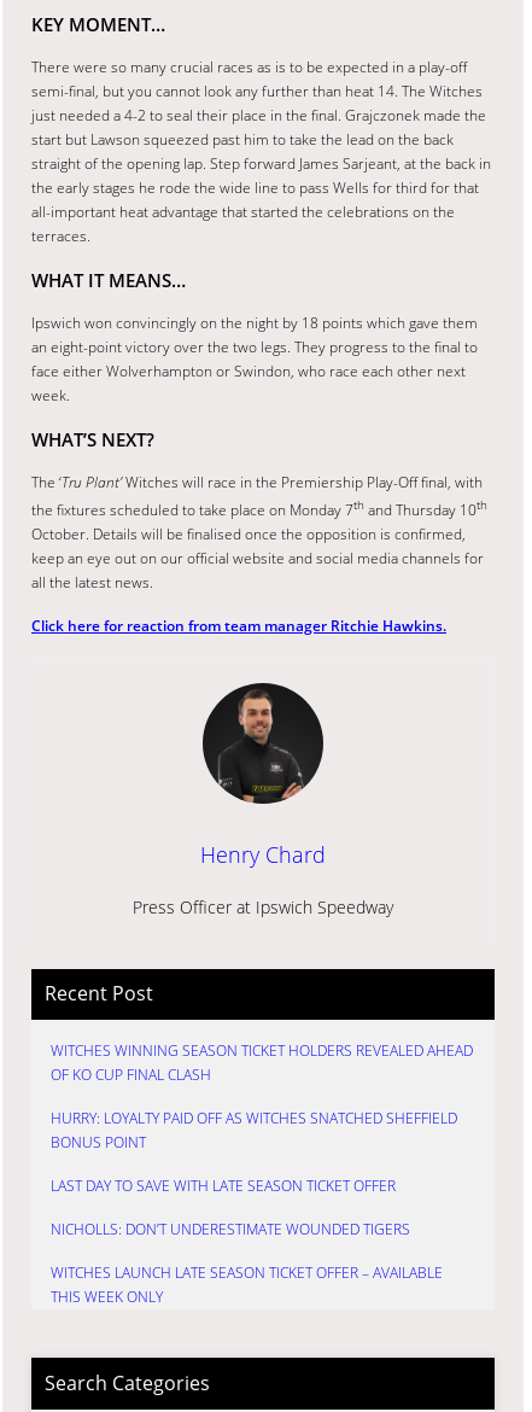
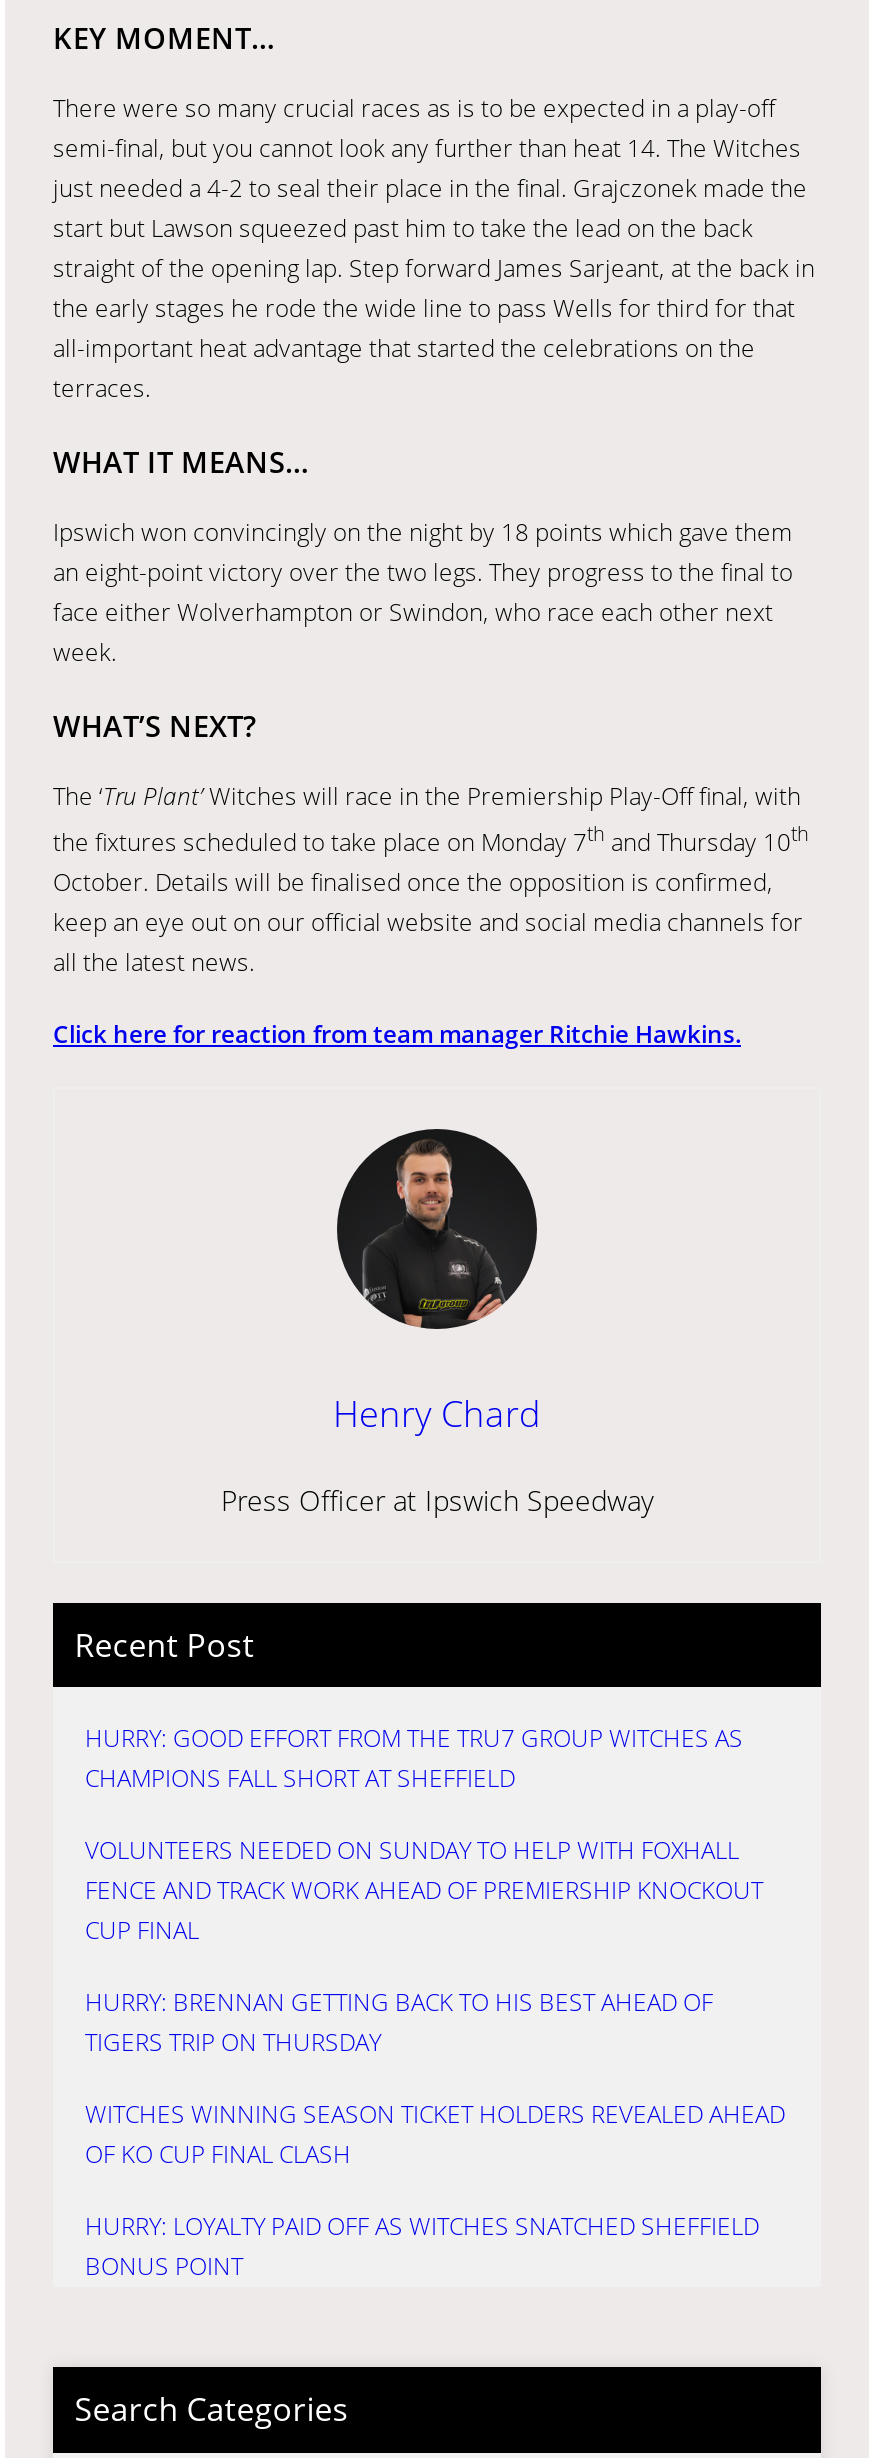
+ HURRY: GOOD EFFORT FROM THE TRU7 GROUP WITCHES AS
+ CHAMPIONS FALL SHORT AT SHEFFIELD
+ VOLUNTEERS NEEDED ON SUNDAY TO HELP WITH FOXHALL
+ FENCE AND TRACK WORK AHEAD OF PREMIERSHIP KNOCKOUT
+ CUP FINAL
+ HURRY: BRENNAN GETTING BACK TO HIS BEST AHEAD OF
+ TIGERS TRIP ON THURSDAY

moved down: WITCHES WINNING SEASON TICKET HOLDERS REVEALED AHEAD | OF KO CUP FINAL CLASH | HURRY: LOYALTY PAID OFF AS WITCHES SNATCHED SHEFFIELD | BONUS POINT

- LAST DAY TO SAVE WITH LATE SEASON TICKET OFFER
- NICHOLLS: DON’T UNDERESTIMATE WOUNDED TIGERS
- WITCHES LAUNCH LATE SEASON TICKET OFFER – AVAILABLE
- THIS WEEK ONLY
